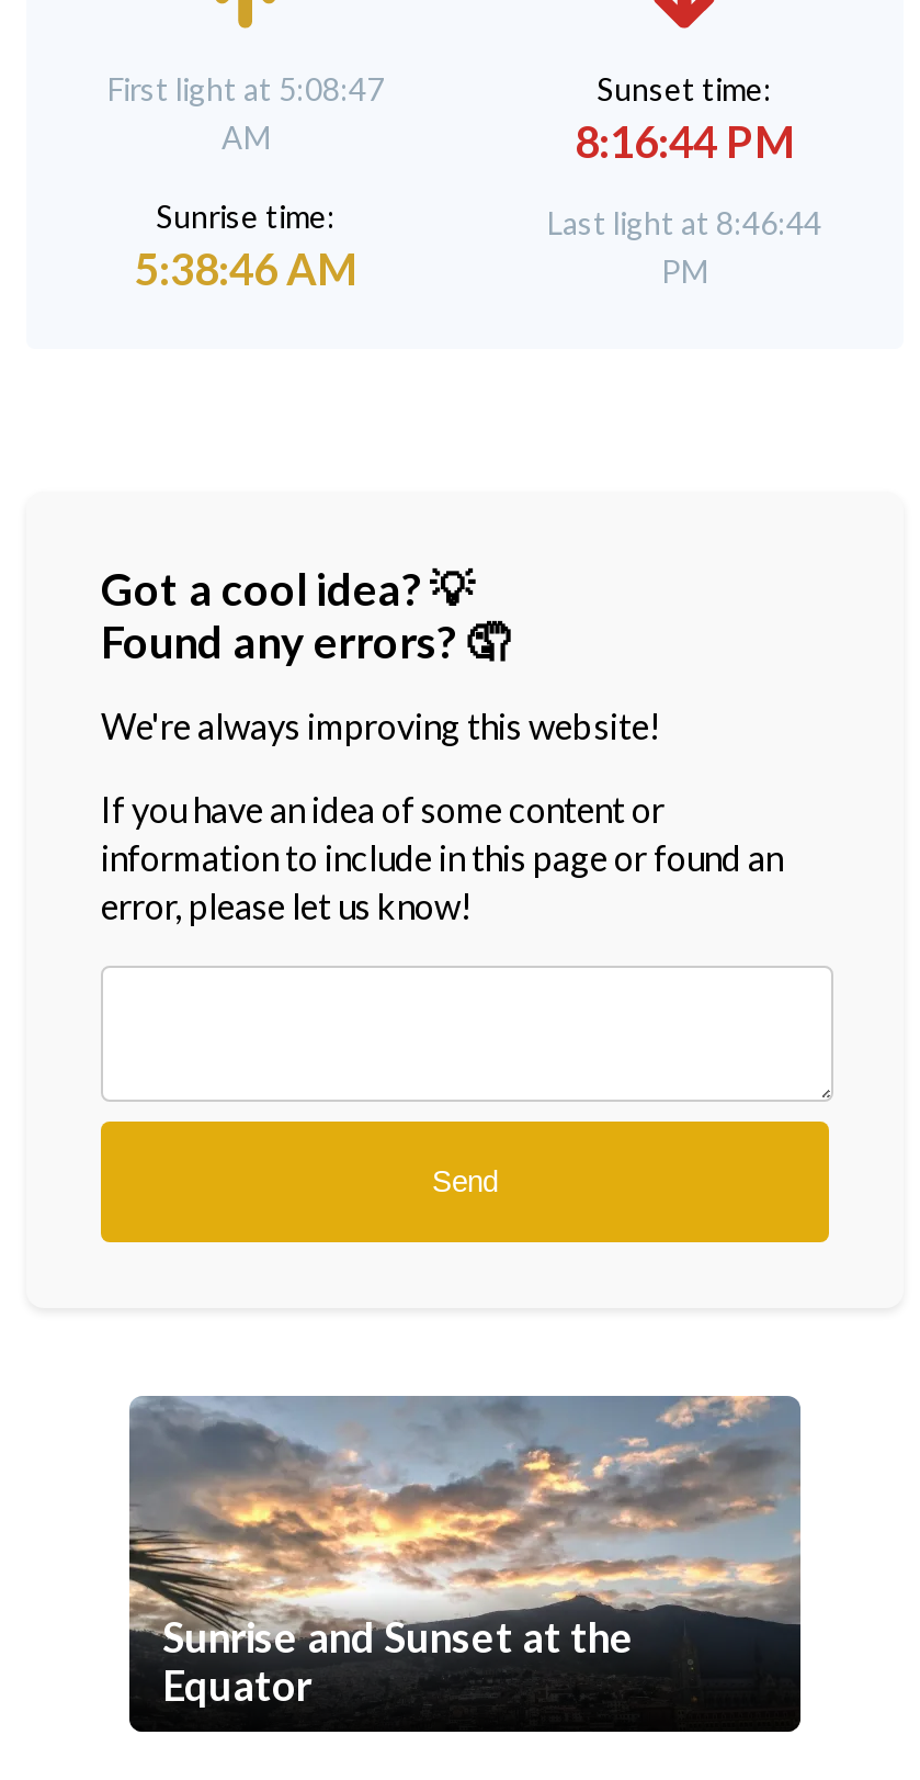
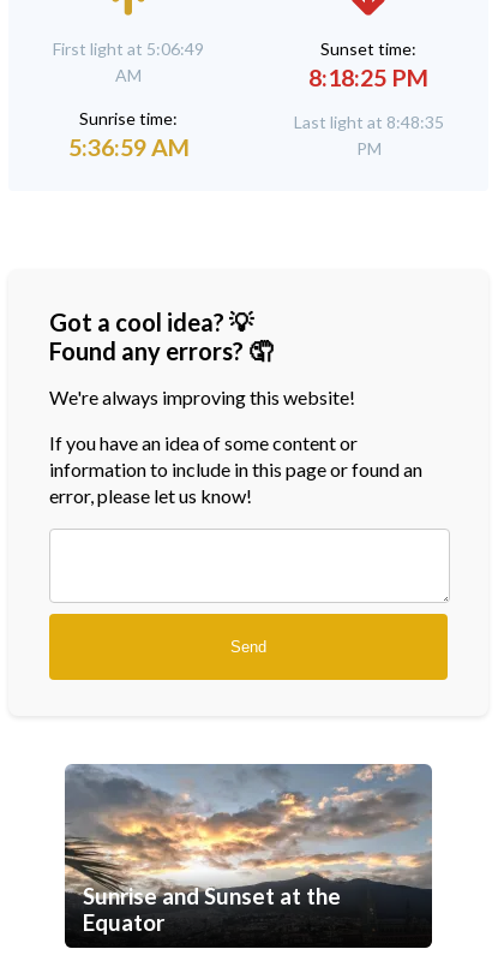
- First light at 5:08:47
+ First light at 5:06:49

- 8:16:44 PM
+ 8:18:25 PM

- Last light at 8:46:44
+ Last light at 8:48:35

- 5:38:46 AM
+ 5:36:59 AM
